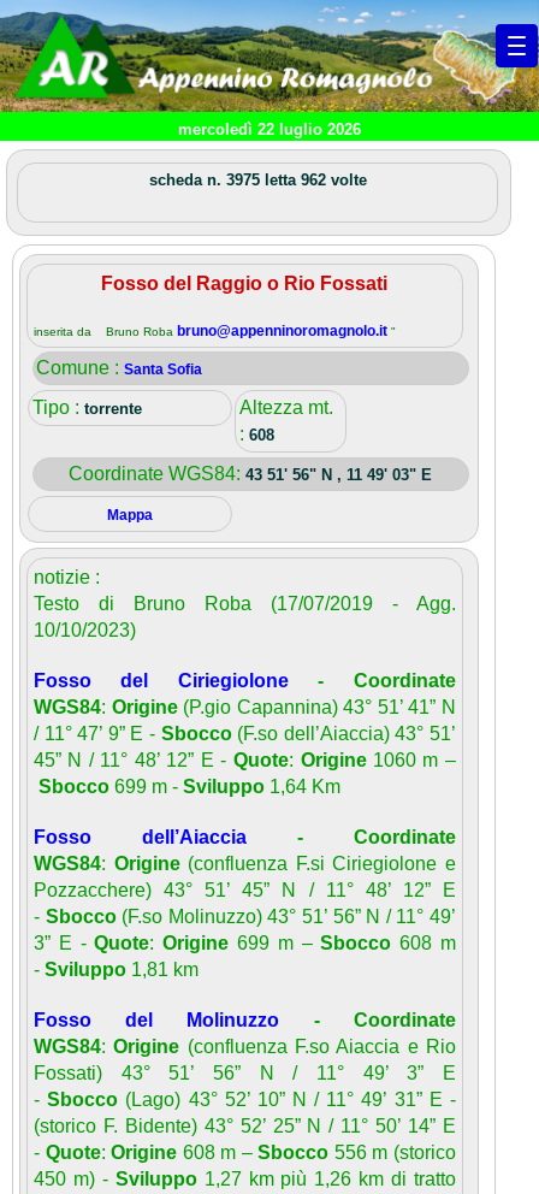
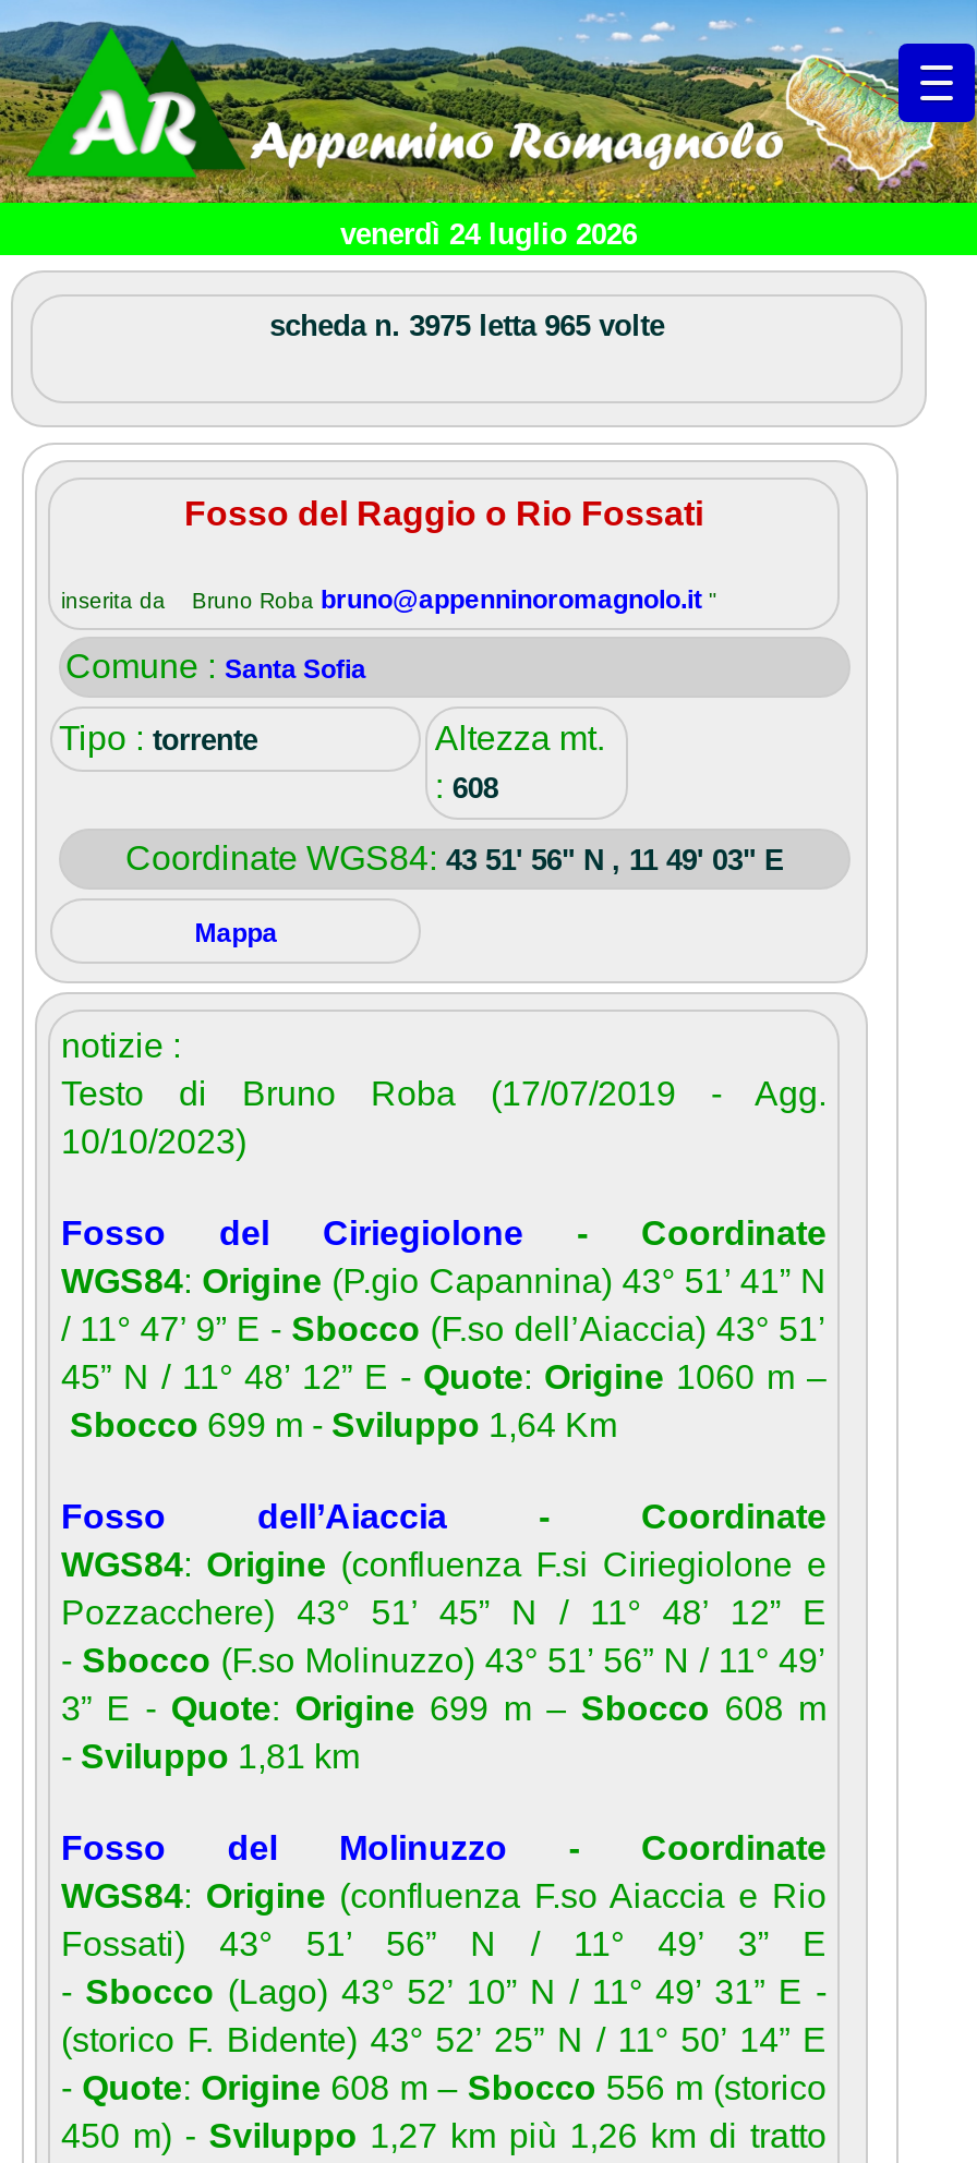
- mercoledì 22 luglio 2026
+ venerdì 24 luglio 2026

- scheda n. 3975 letta 962 volte
+ scheda n. 3975 letta 965 volte
